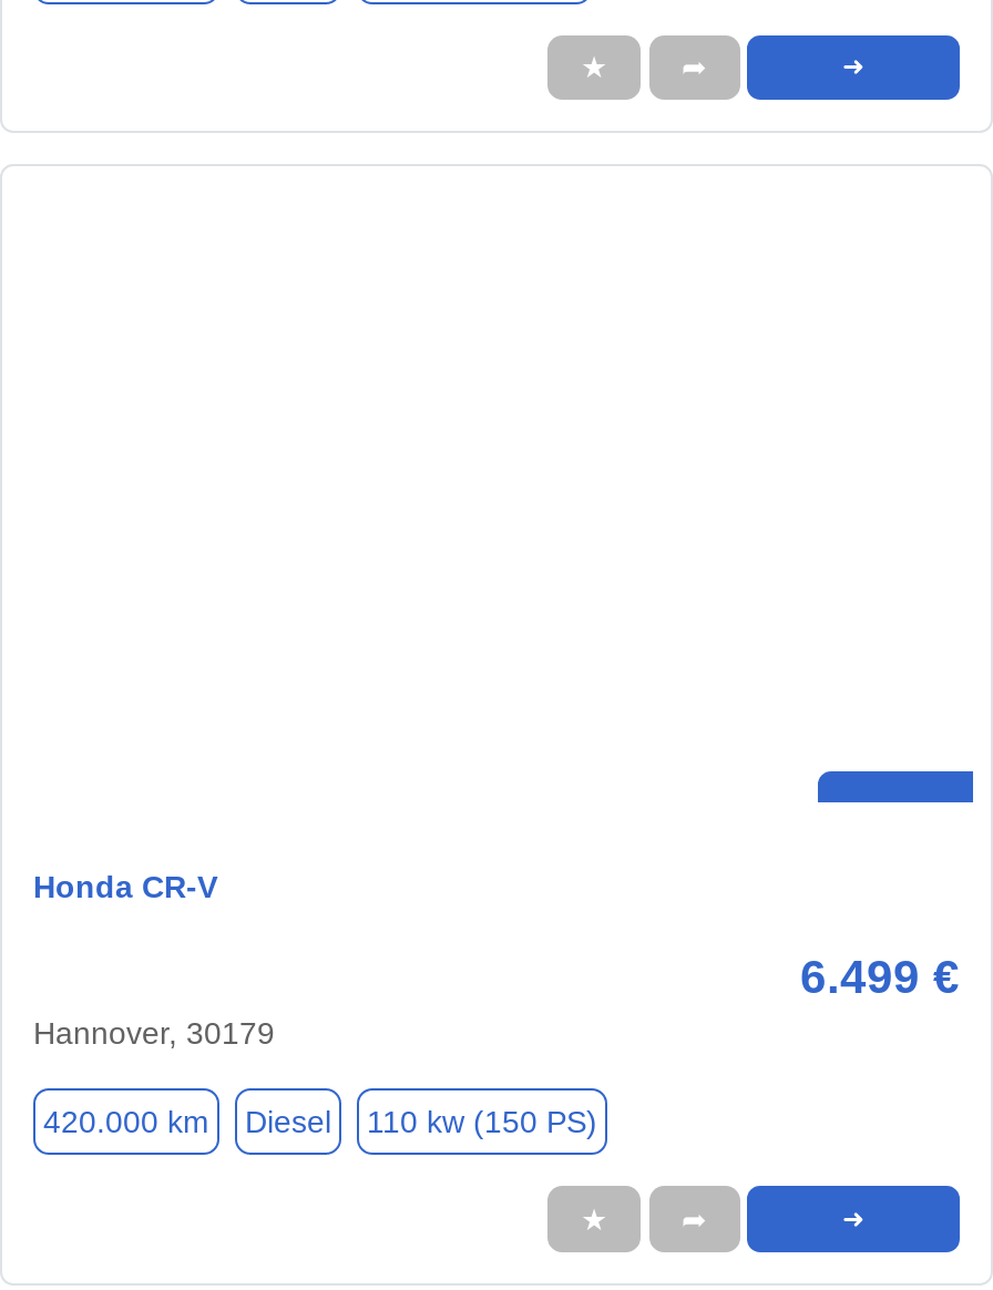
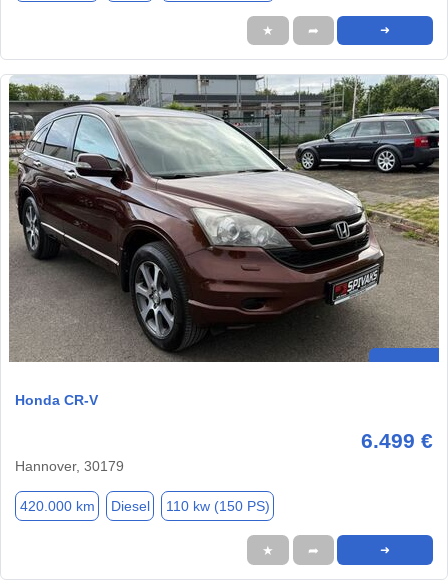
+ [image]
